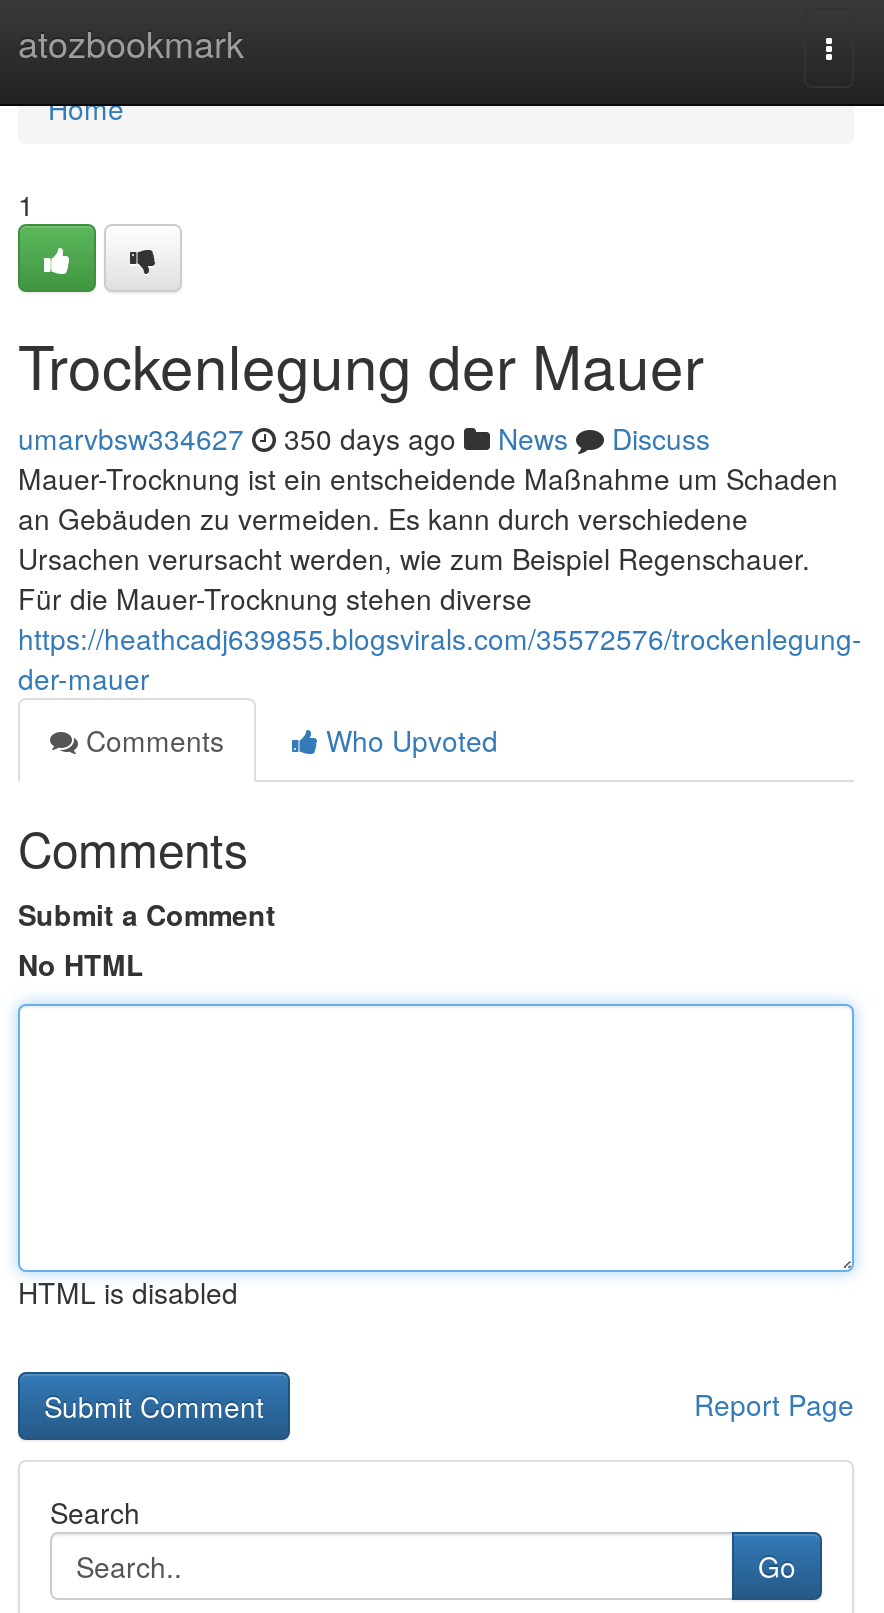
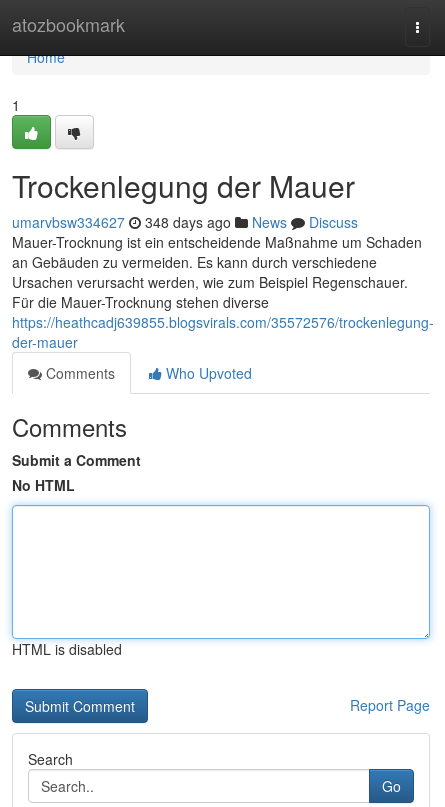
- umarvbsw334627 350 days ago News Discuss
+ umarvbsw334627 348 days ago News Discuss
